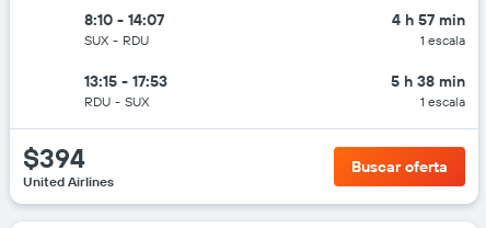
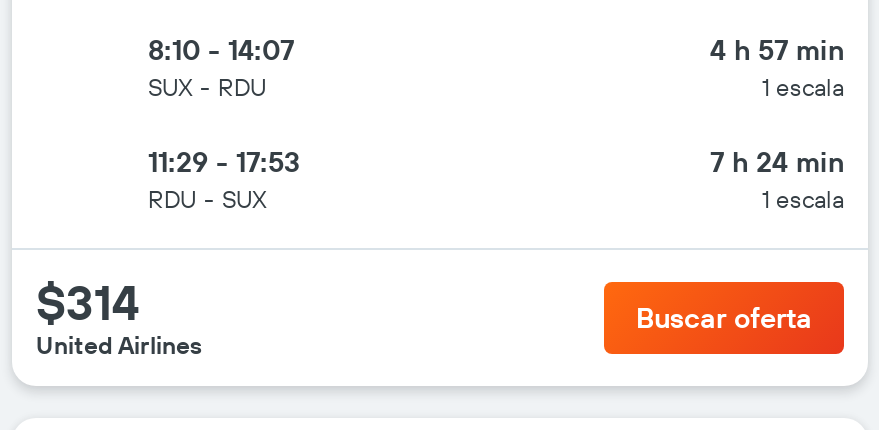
- 13:15 - 17:53
+ 11:29 - 17:53

- 5 h 38 min
+ 7 h 24 min

- $394
+ $314
